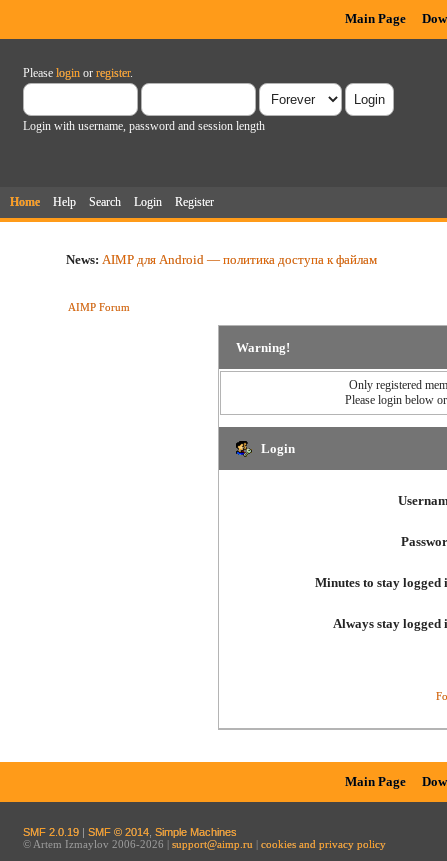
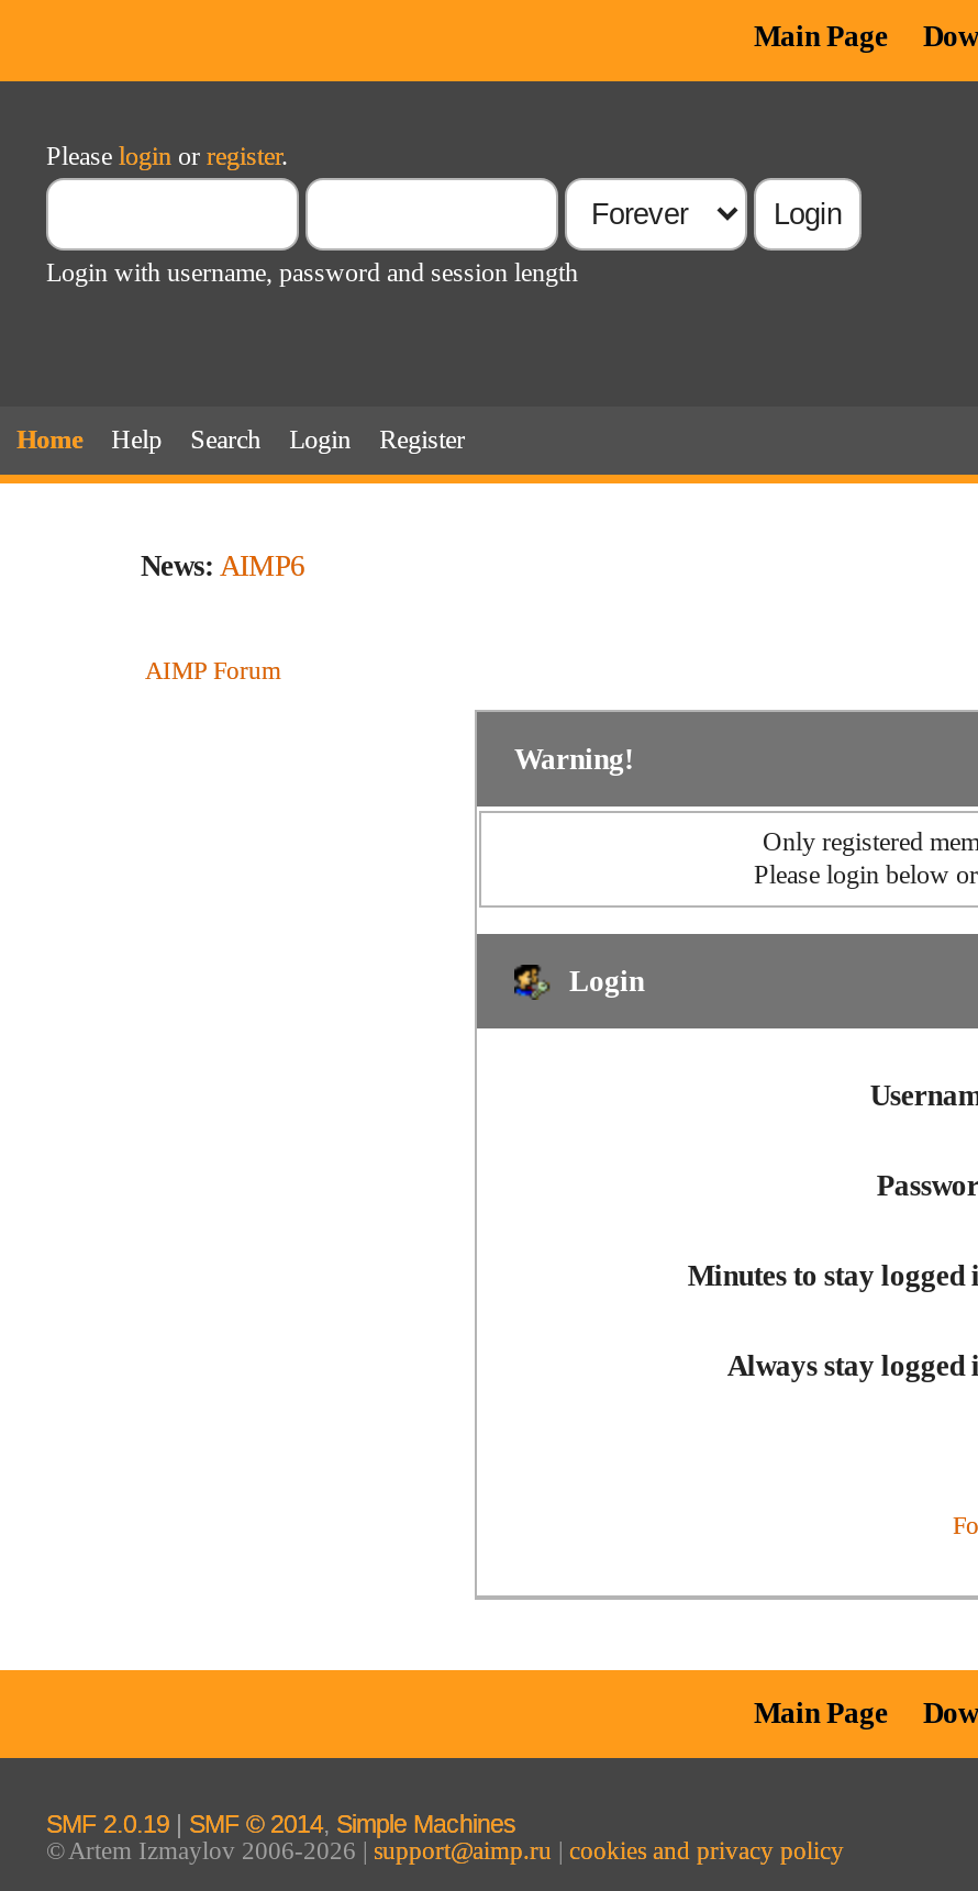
- News: AIMP для Android — политика доступа к файлам
+ News: AIMP6
